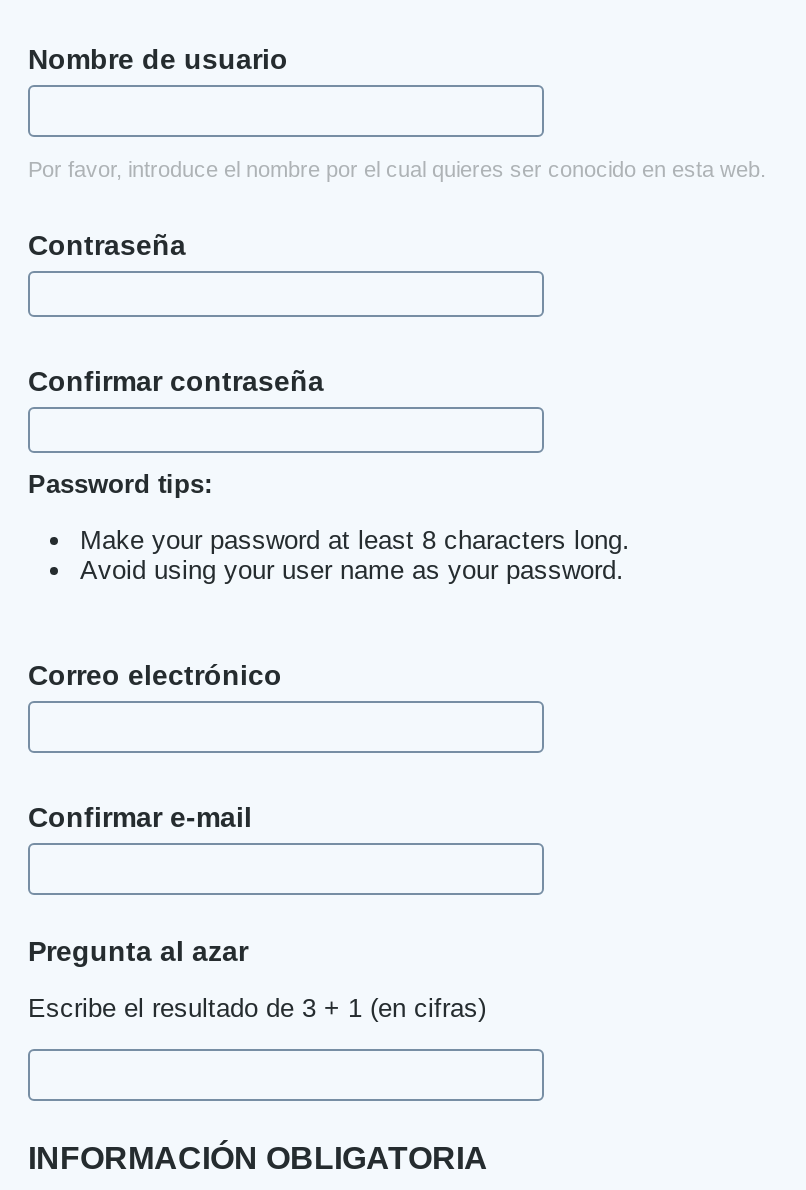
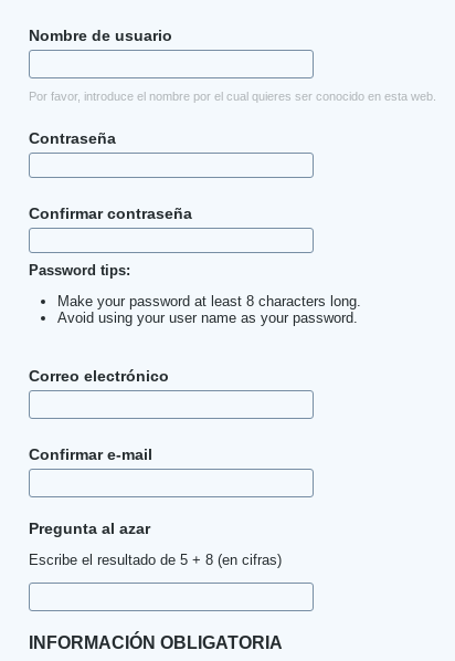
- Escribe el resultado de 3 + 1 (en cifras)
+ Escribe el resultado de 5 + 8 (en cifras)
